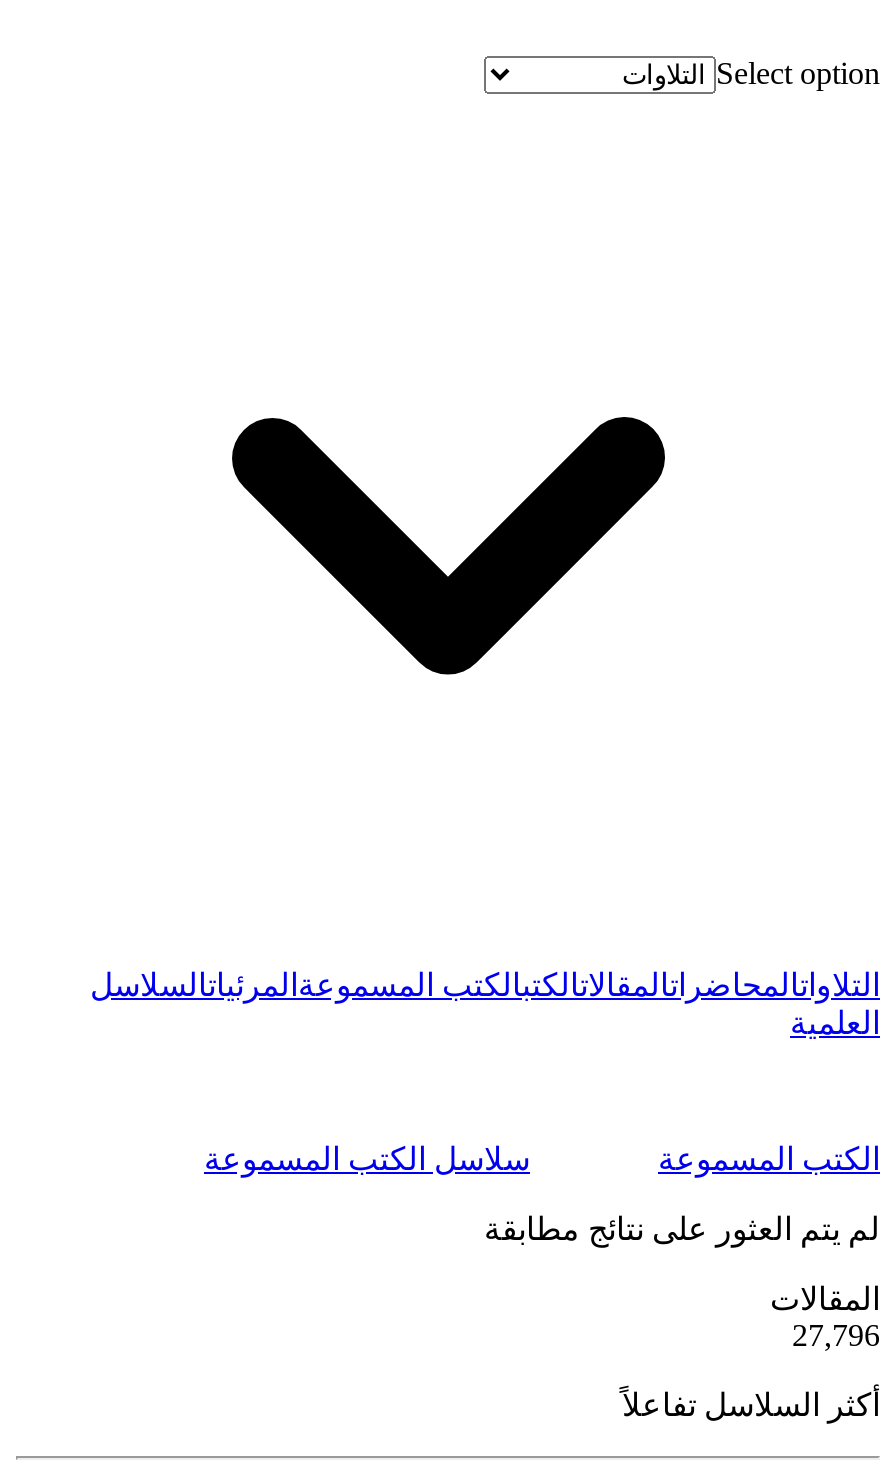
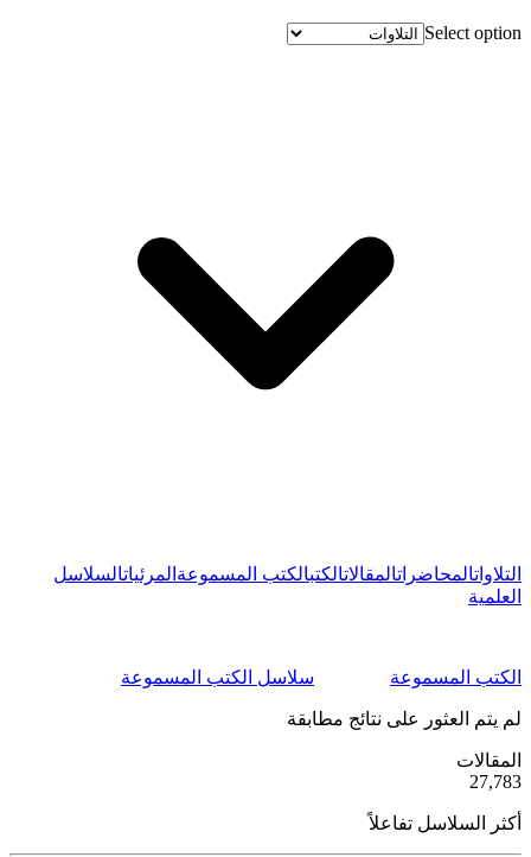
- 27,796
+ 27,783
